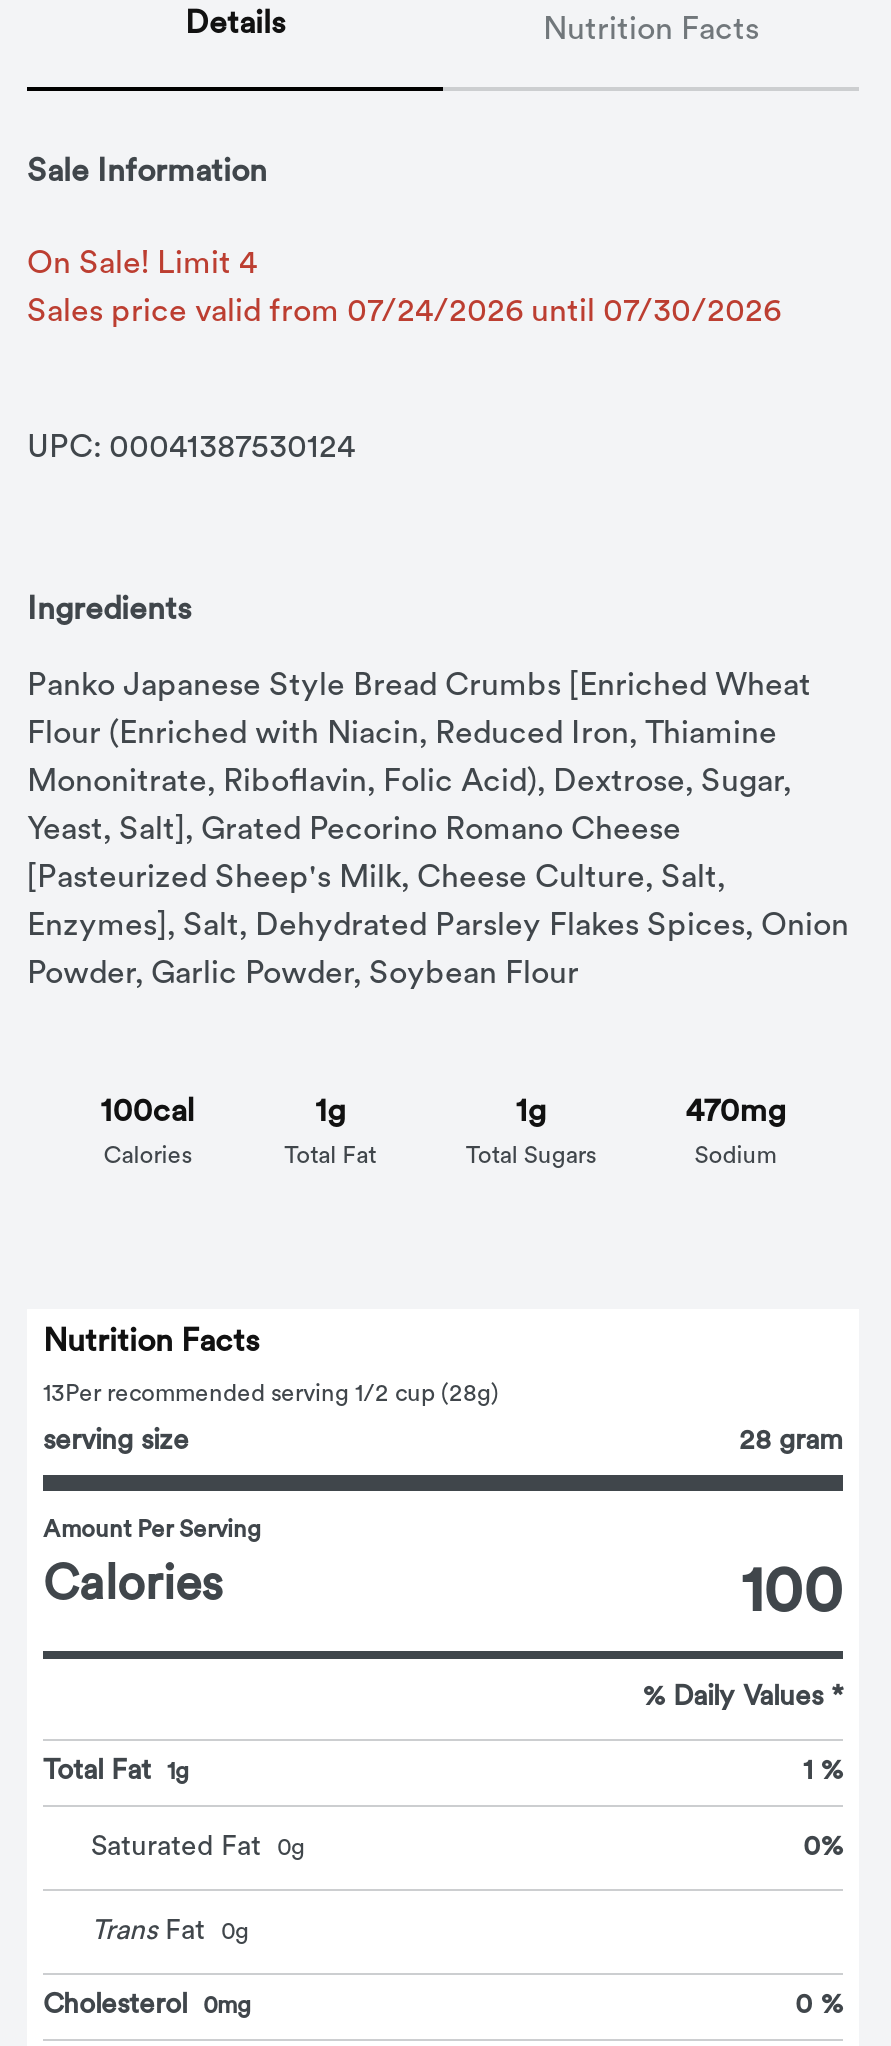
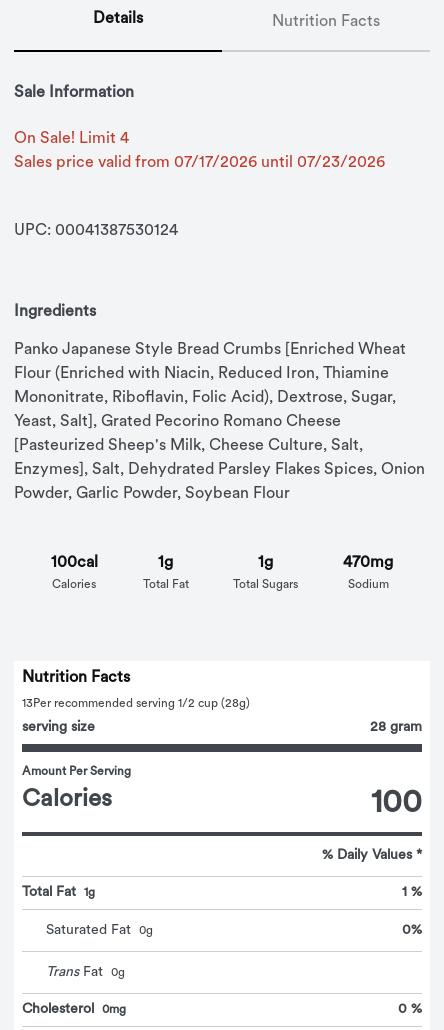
- Sales price valid from 07/24/2026 until 07/30/2026
+ Sales price valid from 07/17/2026 until 07/23/2026
